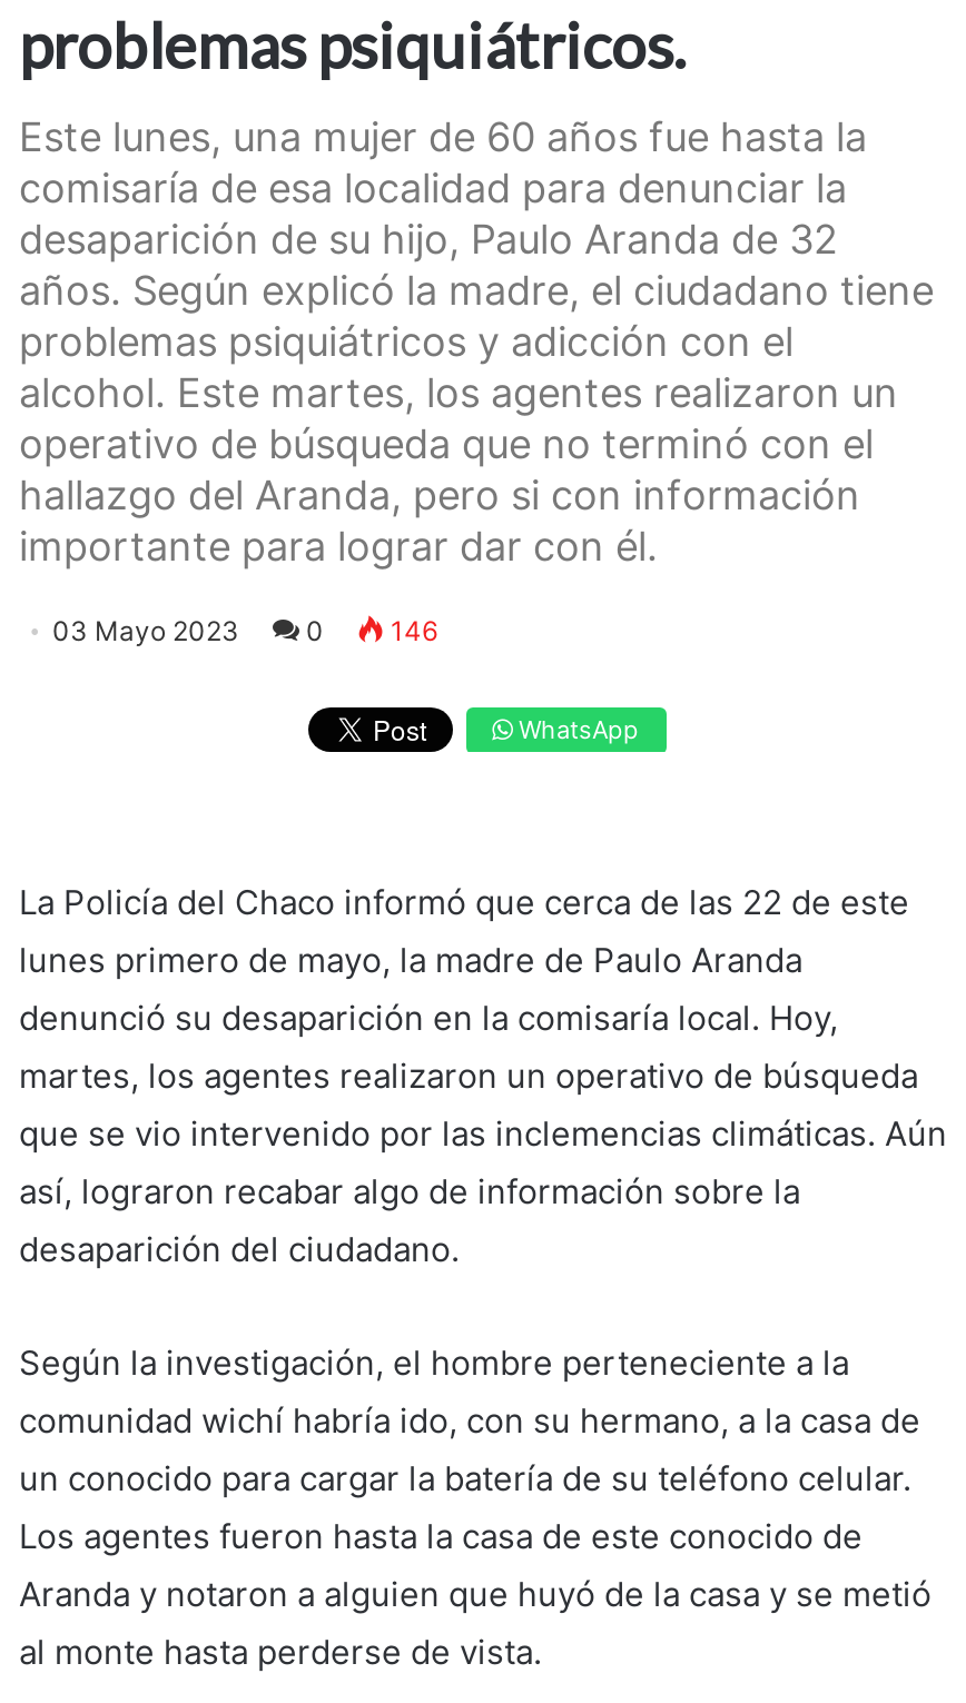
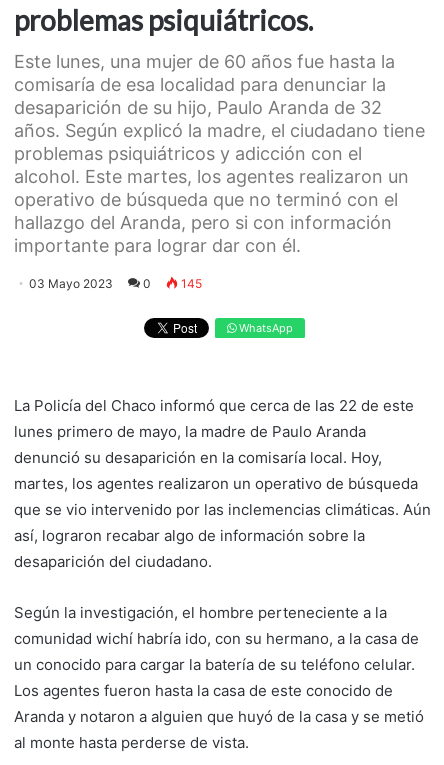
- 03 Mayo 2023 0 146
+ 03 Mayo 2023 0 145
